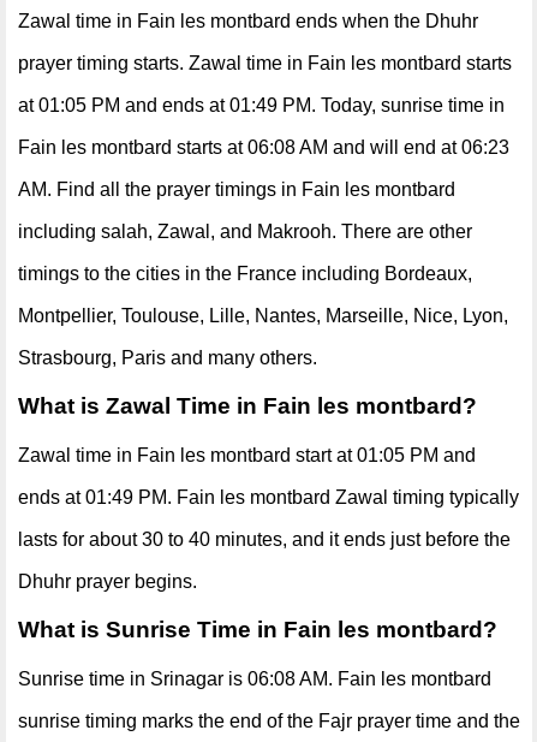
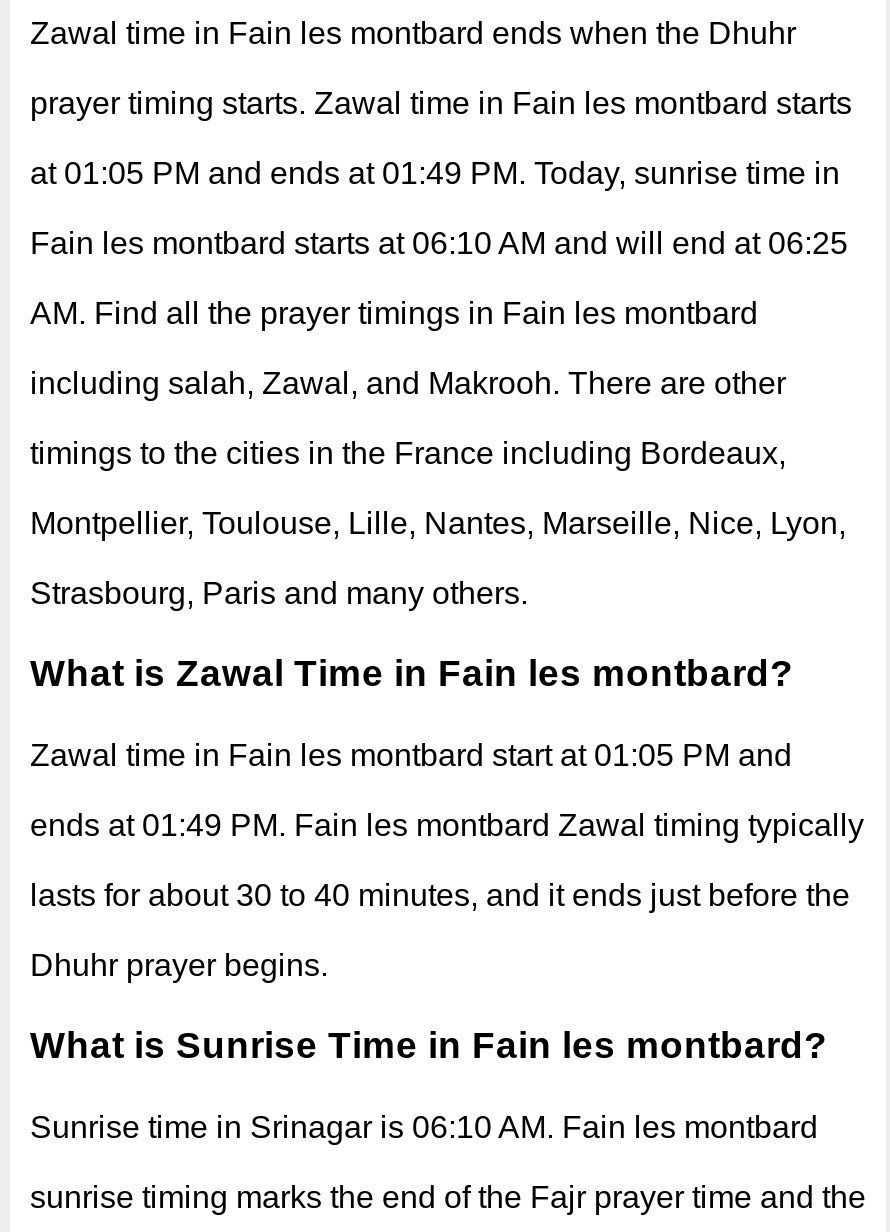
- Fain les montbard starts at 06:08 AM and will end at 06:23
+ Fain les montbard starts at 06:10 AM and will end at 06:25

- Sunrise time in Srinagar is 06:08 AM. Fain les montbard
+ Sunrise time in Srinagar is 06:10 AM. Fain les montbard
